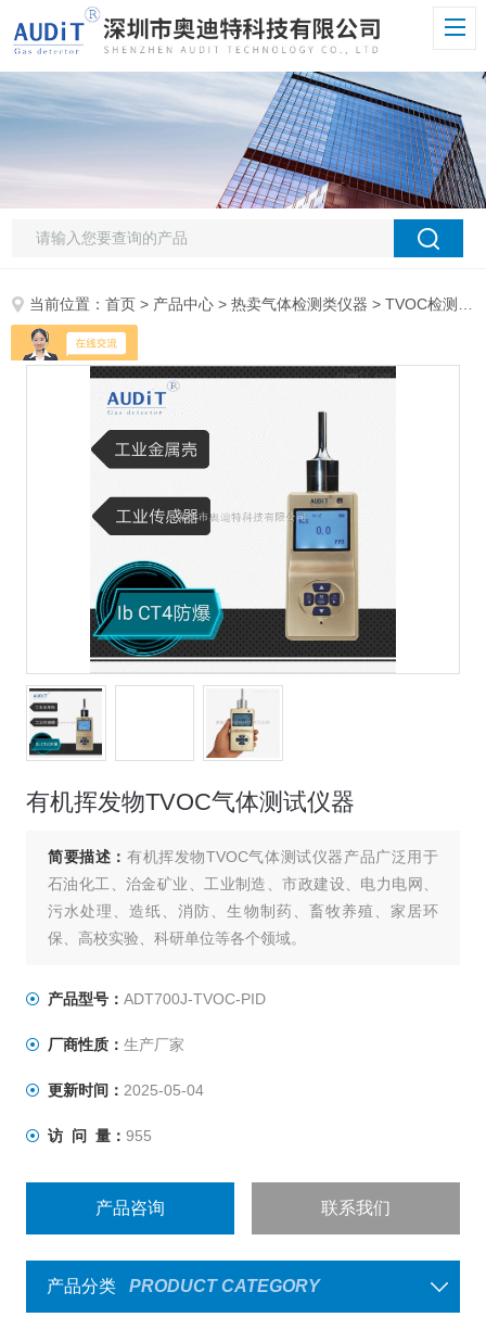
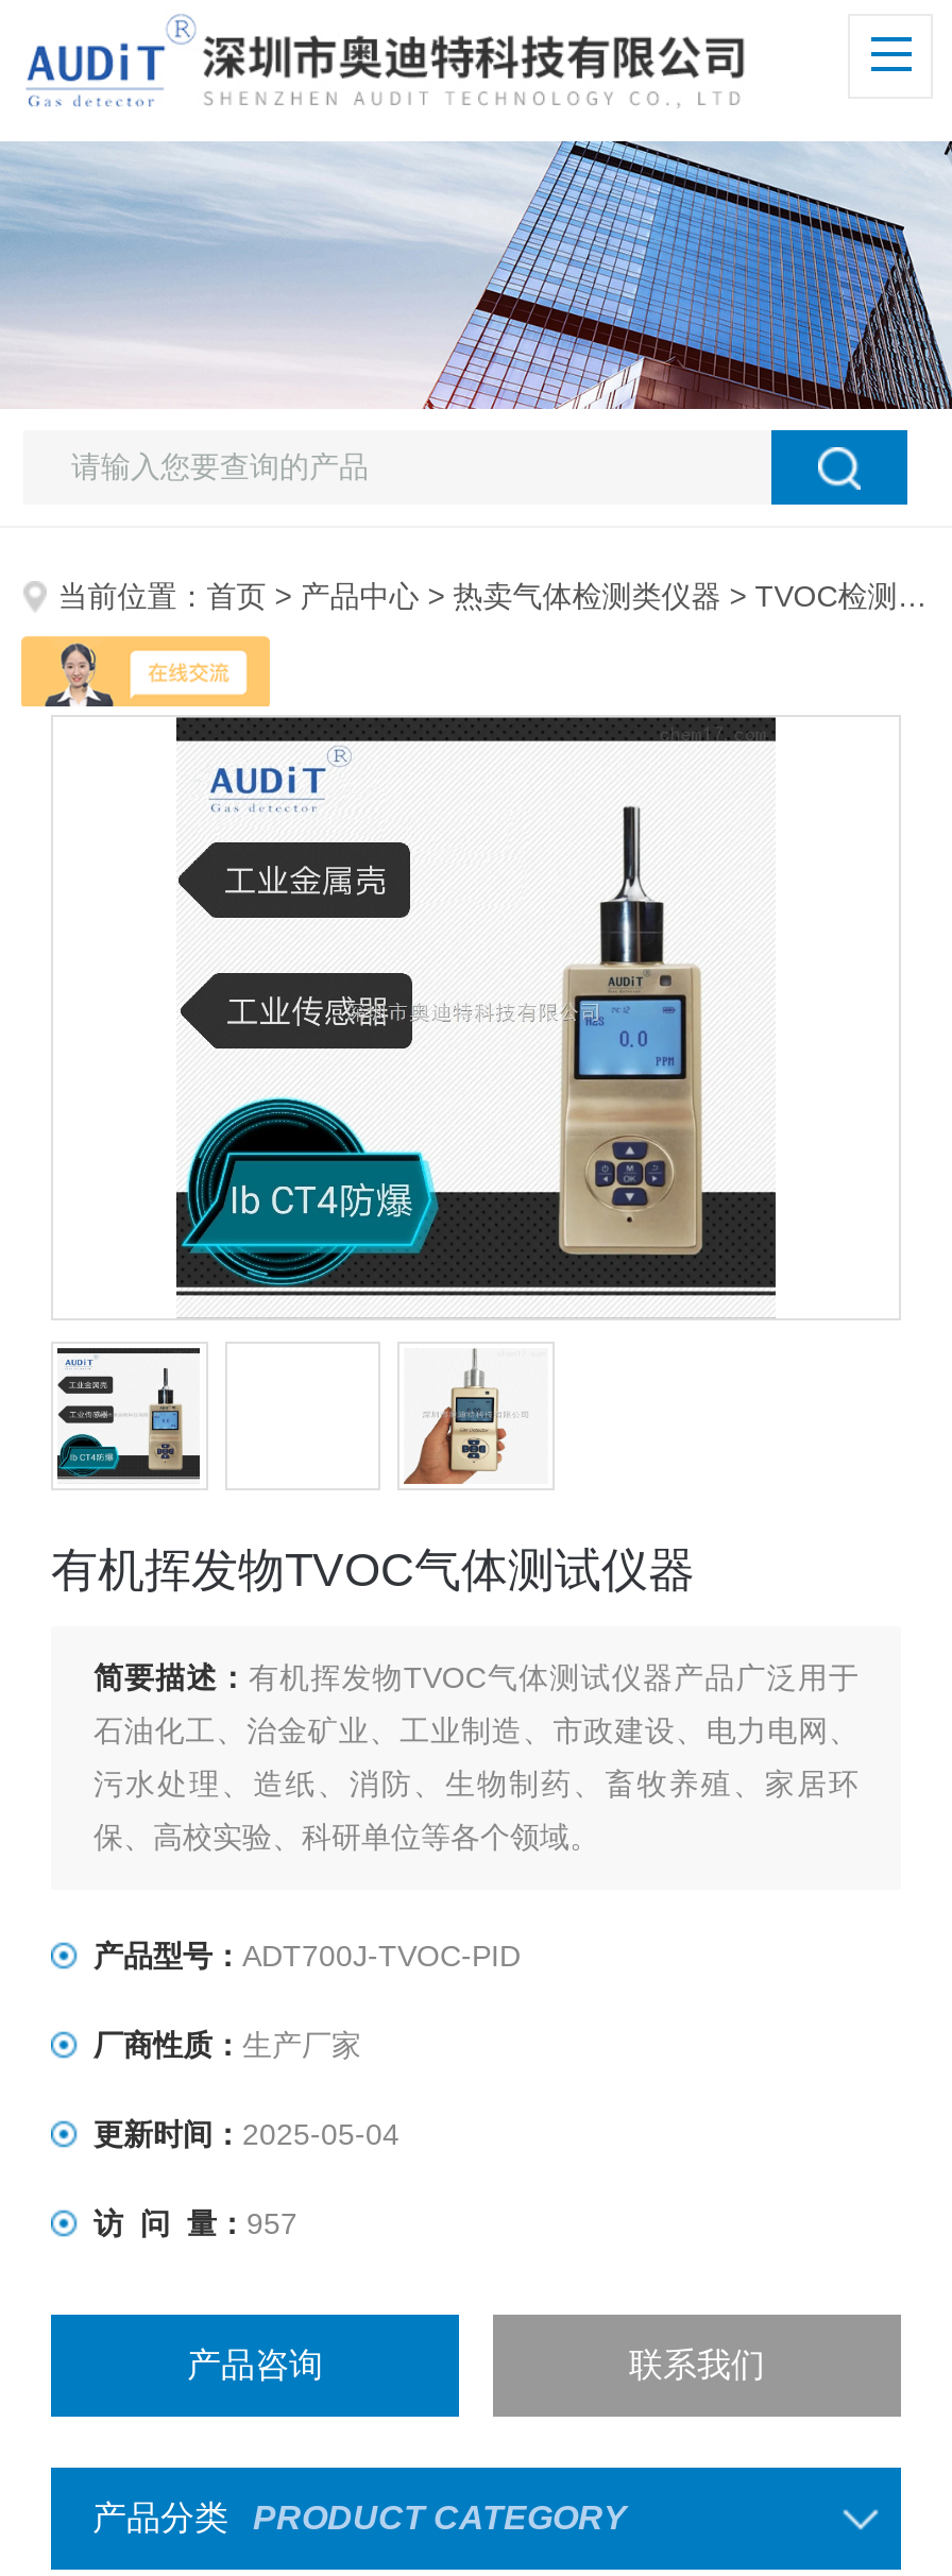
- 访 问 量：955
+ 访 问 量：957
